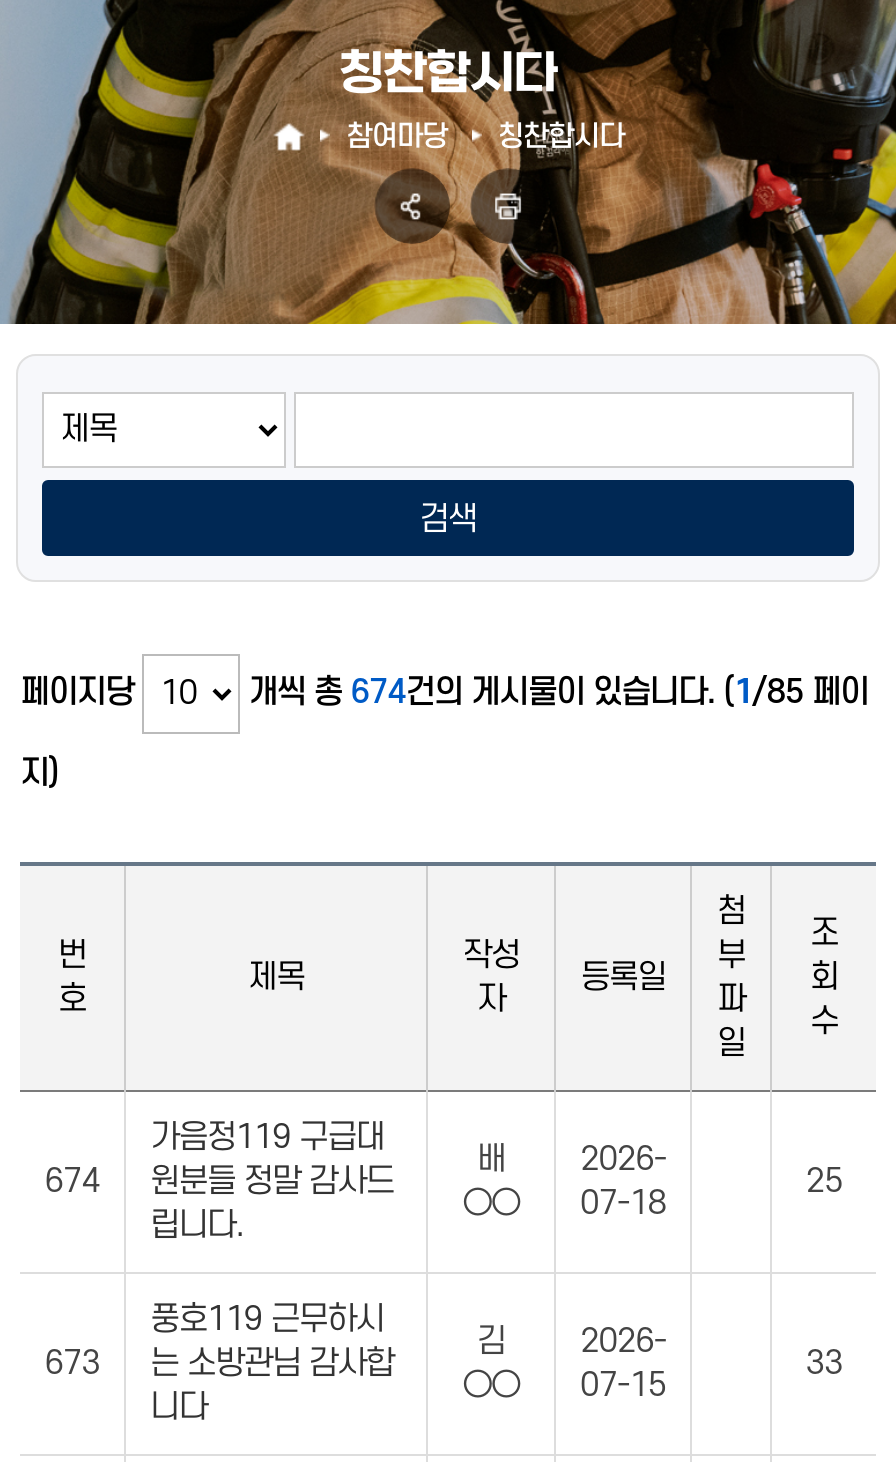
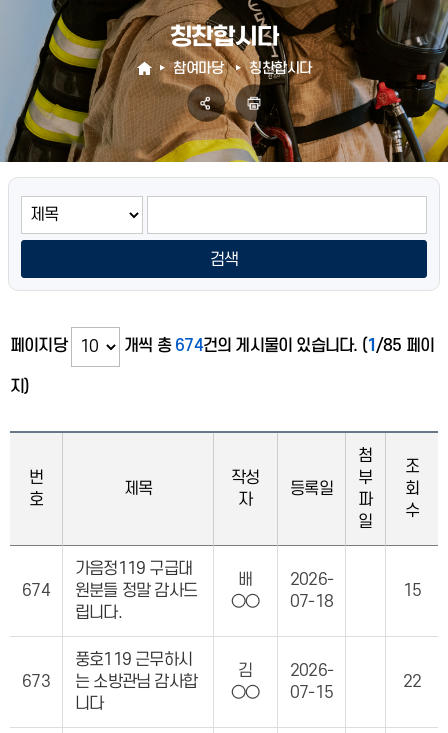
- 25
+ 15

- 33
+ 22
